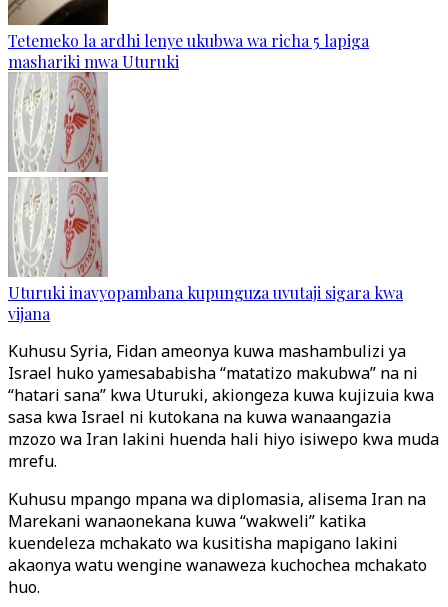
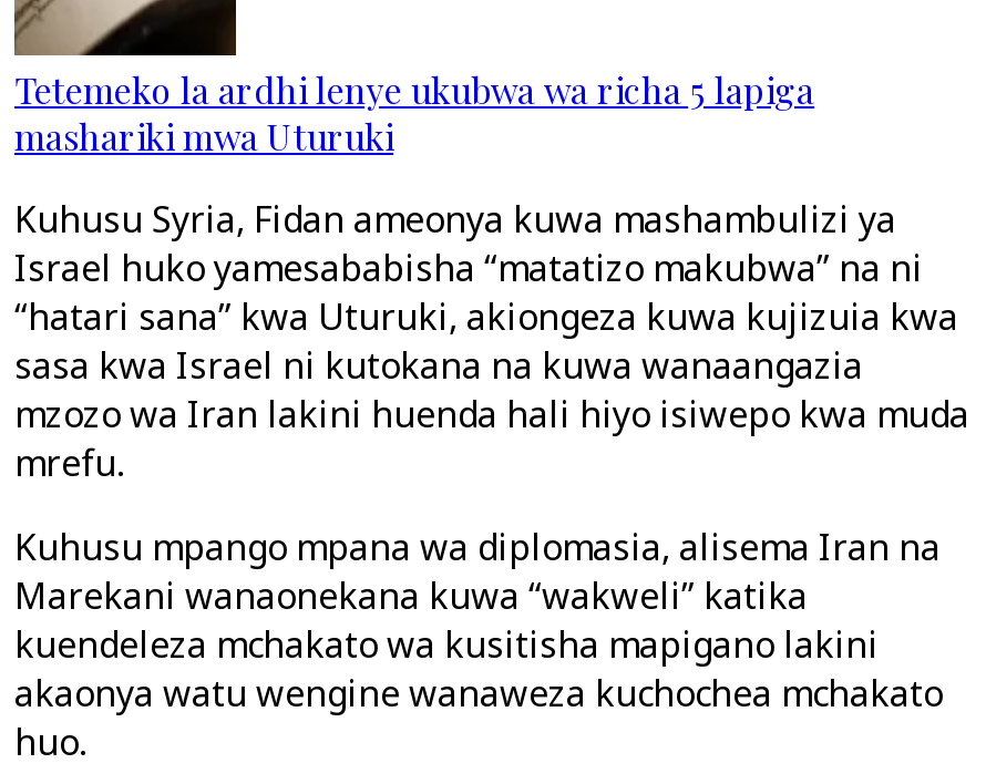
- [image]
- Uturuki inavyopambana kupunguza uvutaji sigara kwa
- vijana
